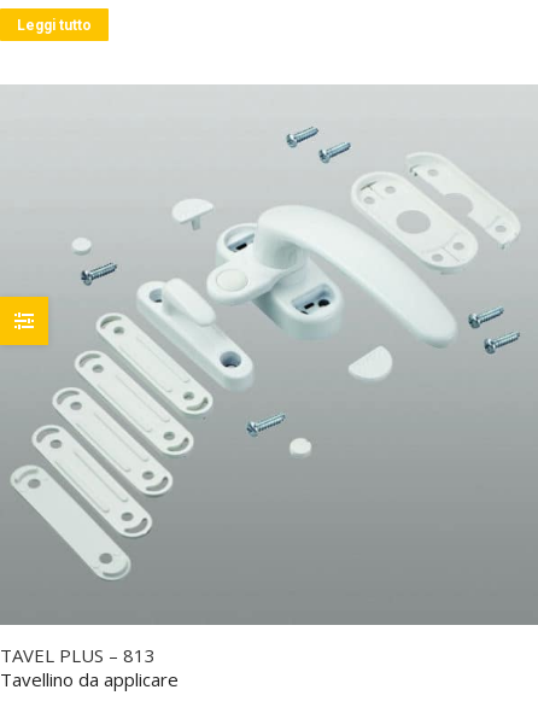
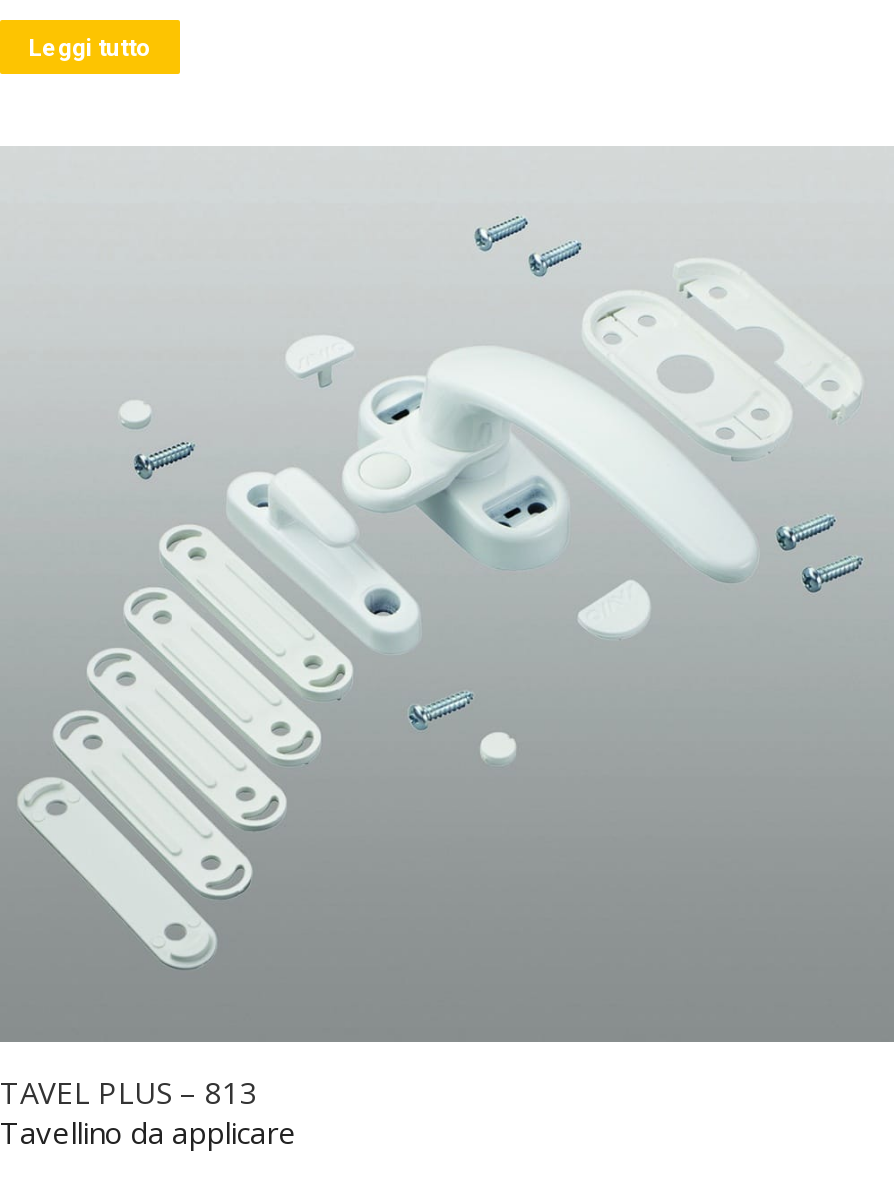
- [image]
